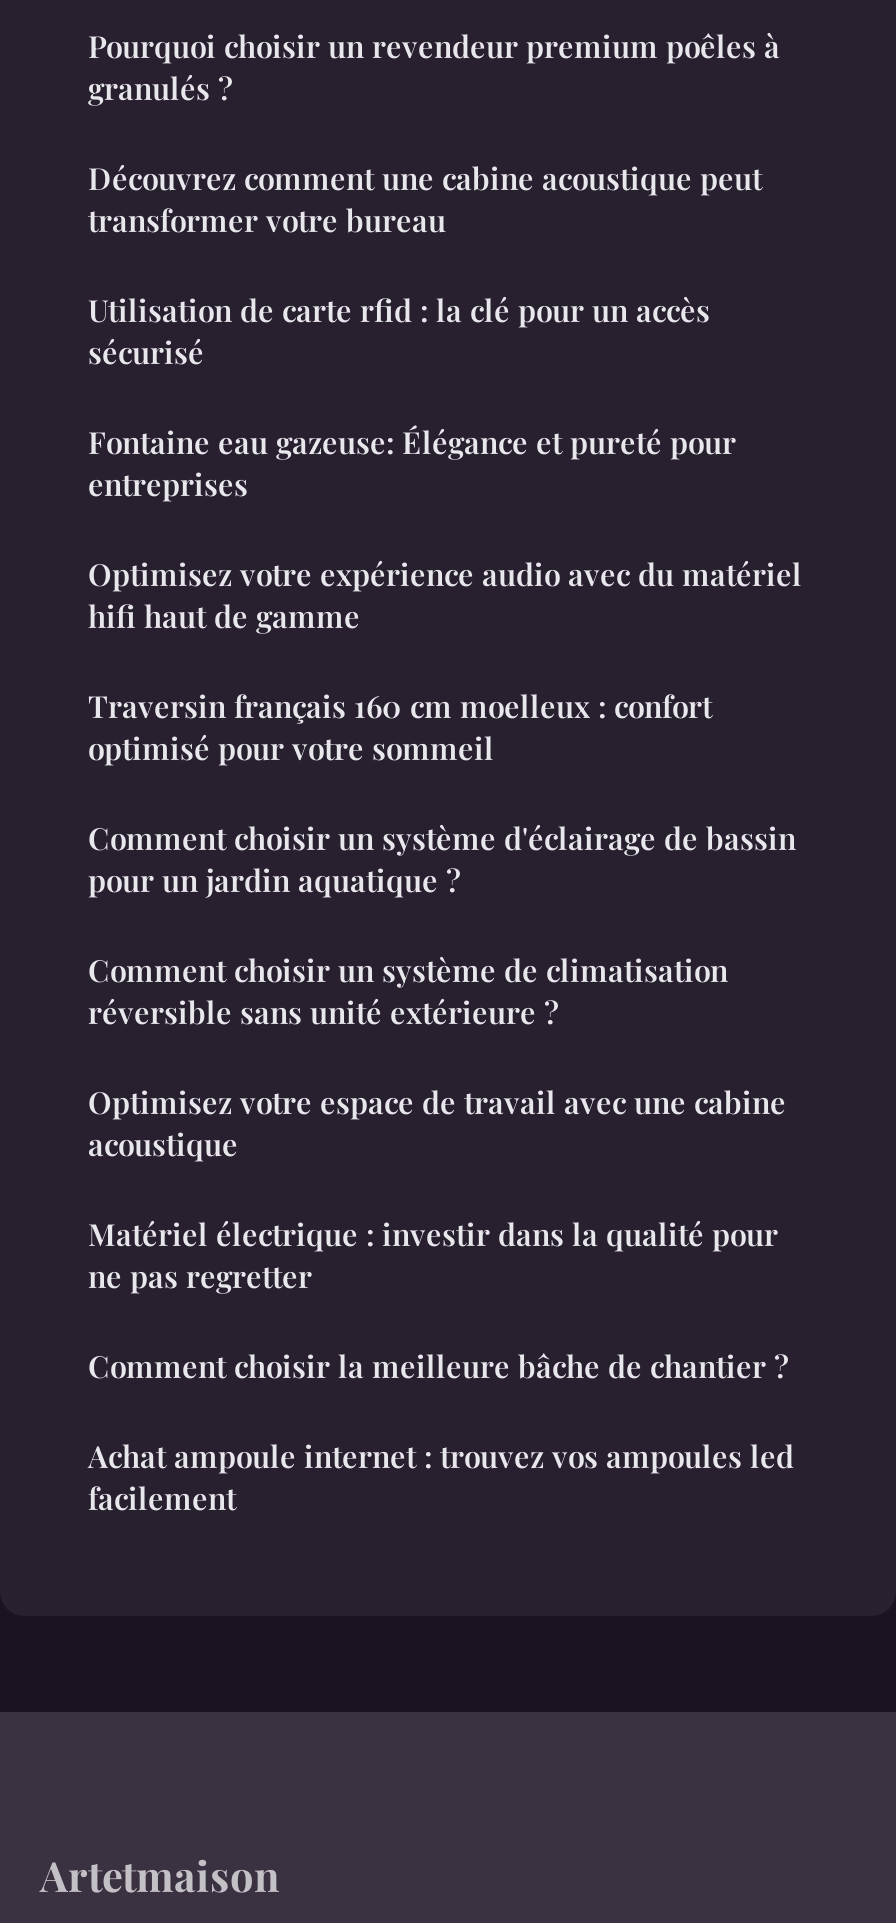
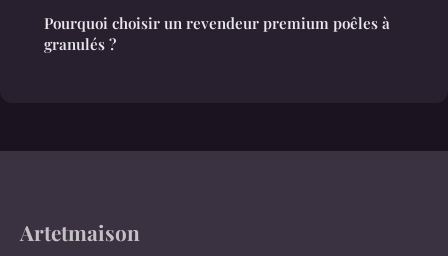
- Découvrez comment une cabine acoustique peut
- transformer votre bureau
- Utilisation de carte rfid : la clé pour un accès
- sécurisé
- Fontaine eau gazeuse: Élégance et pureté pour
- entreprises
- Optimisez votre expérience audio avec du matériel
- hifi haut de gamme
- Traversin français 160 cm moelleux : confort
- optimisé pour votre sommeil
- Comment choisir un système d'éclairage de bassin
- pour un jardin aquatique ?
- Comment choisir un système de climatisation
- réversible sans unité extérieure ?
- Optimisez votre espace de travail avec une cabine
- acoustique
- Matériel électrique : investir dans la qualité pour
- ne pas regretter
- Comment choisir la meilleure bâche de chantier ?
- Achat ampoule internet : trouvez vos ampoules led
- facilement
